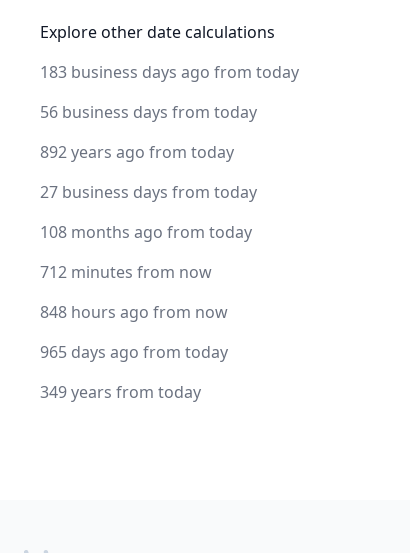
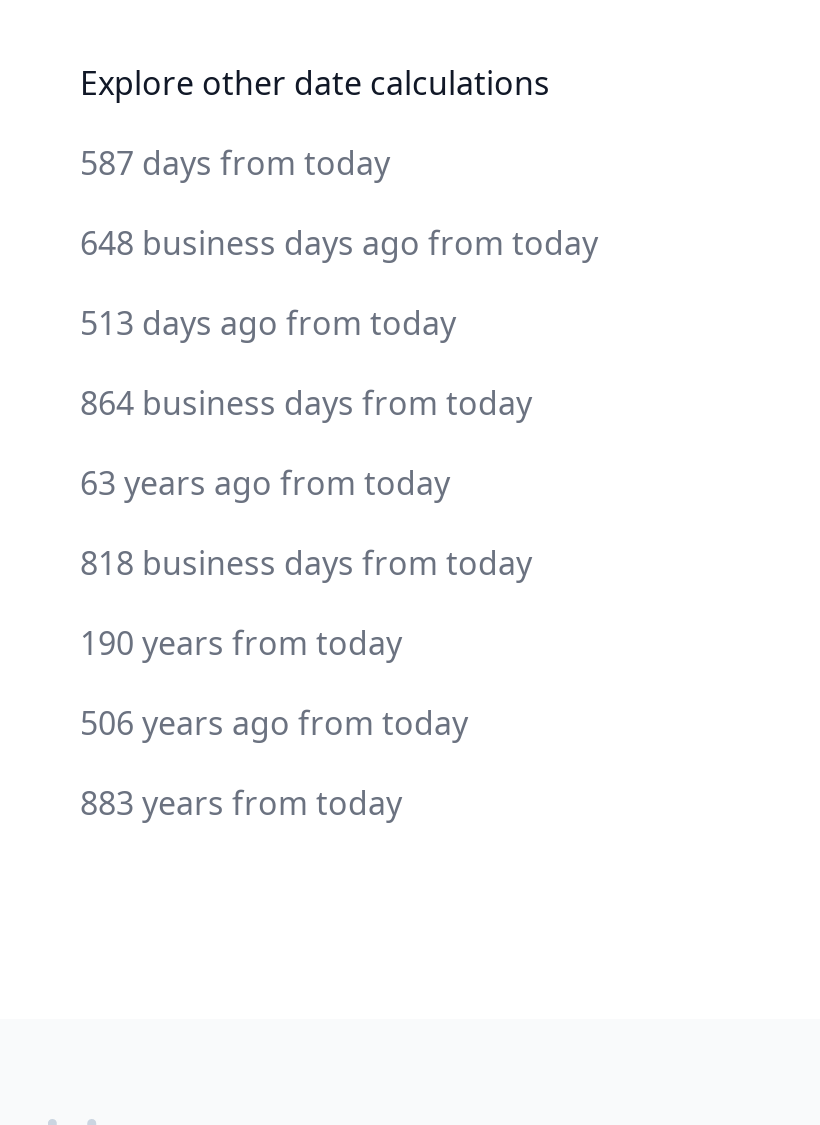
- 183 business days ago from today
+ 587 days from today

- 56 business days from today
+ 648 business days ago from today

- 892 years ago from today
+ 513 days ago from today

- 27 business days from today
+ 864 business days from today

- 108 months ago from today
+ 63 years ago from today

- 712 minutes from now
+ 818 business days from today

- 848 hours ago from now
+ 190 years from today

- 965 days ago from today
+ 506 years ago from today

- 349 years from today
+ 883 years from today
